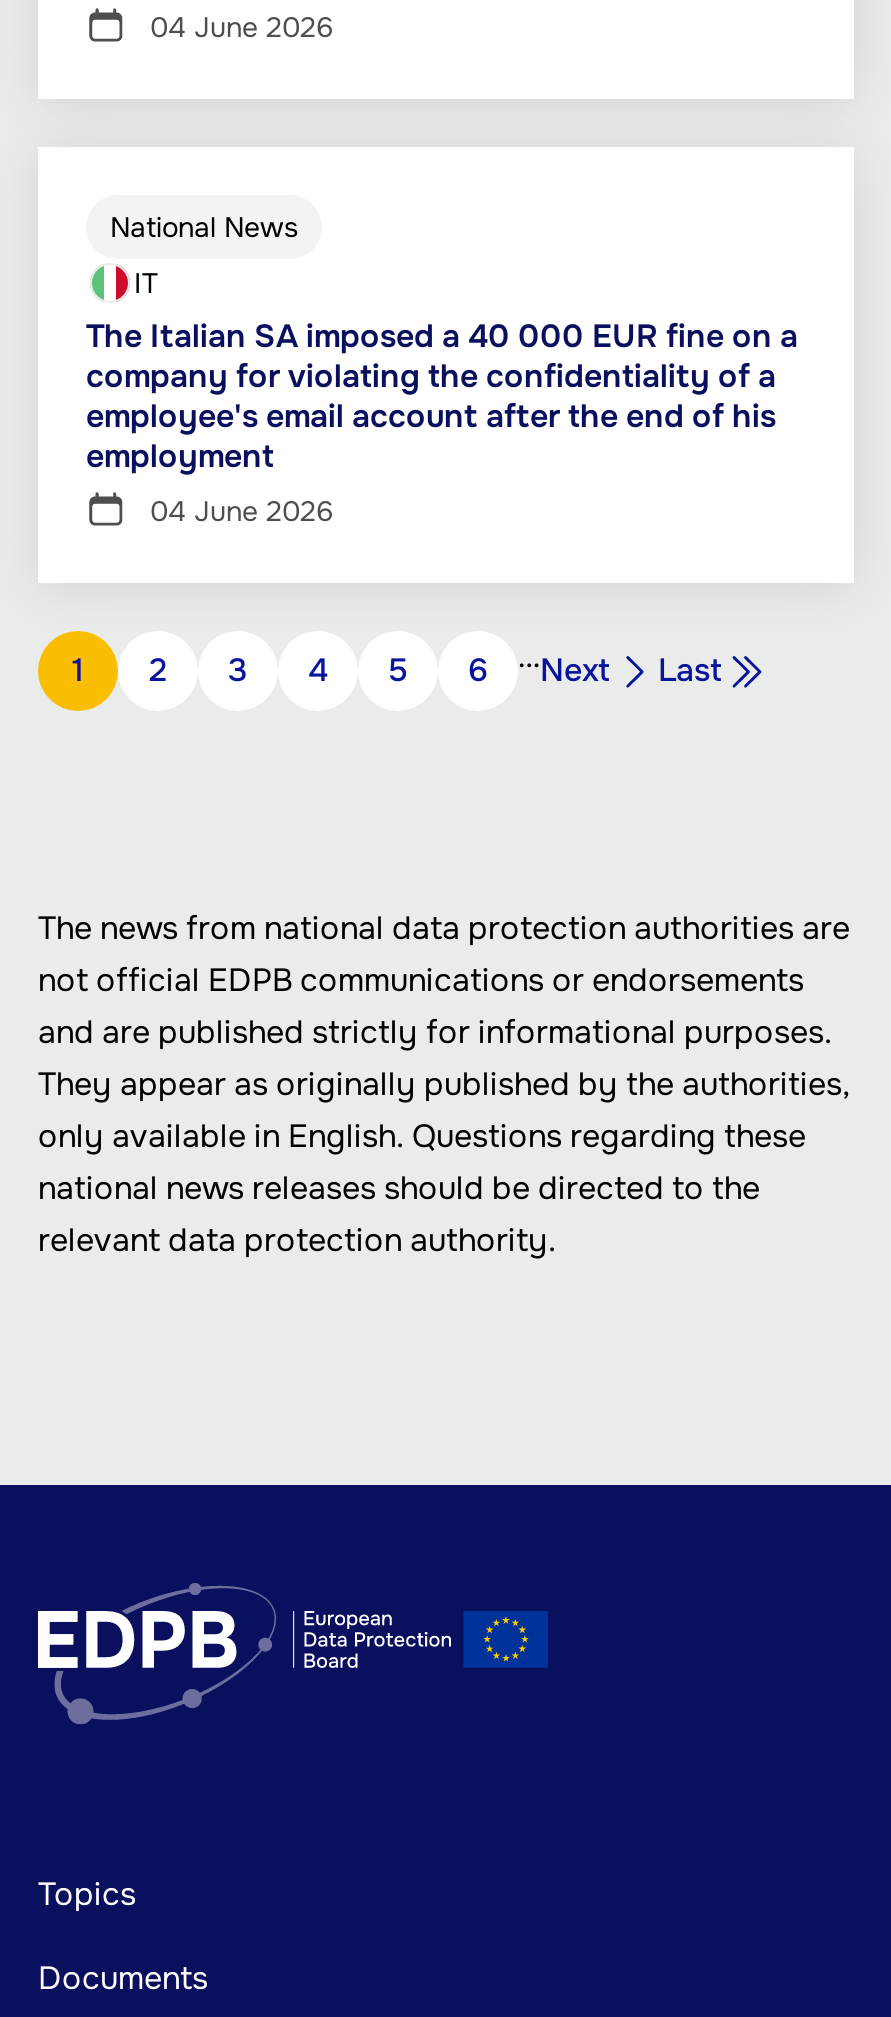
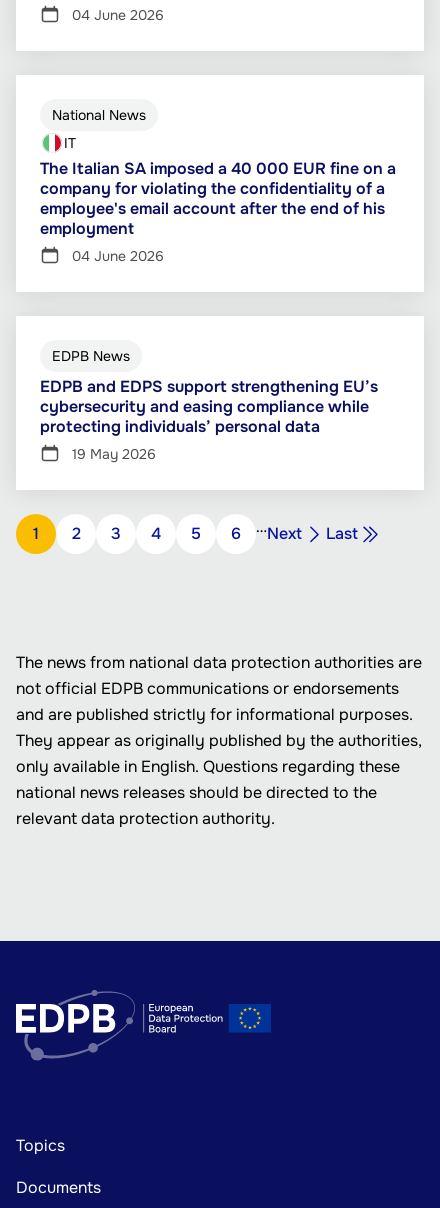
+ EDPB News
+ EDPB and EDPS support strengthening EU’s
+ cybersecurity and easing compliance while
+ protecting individuals’ personal data
+ 19 May 2026
